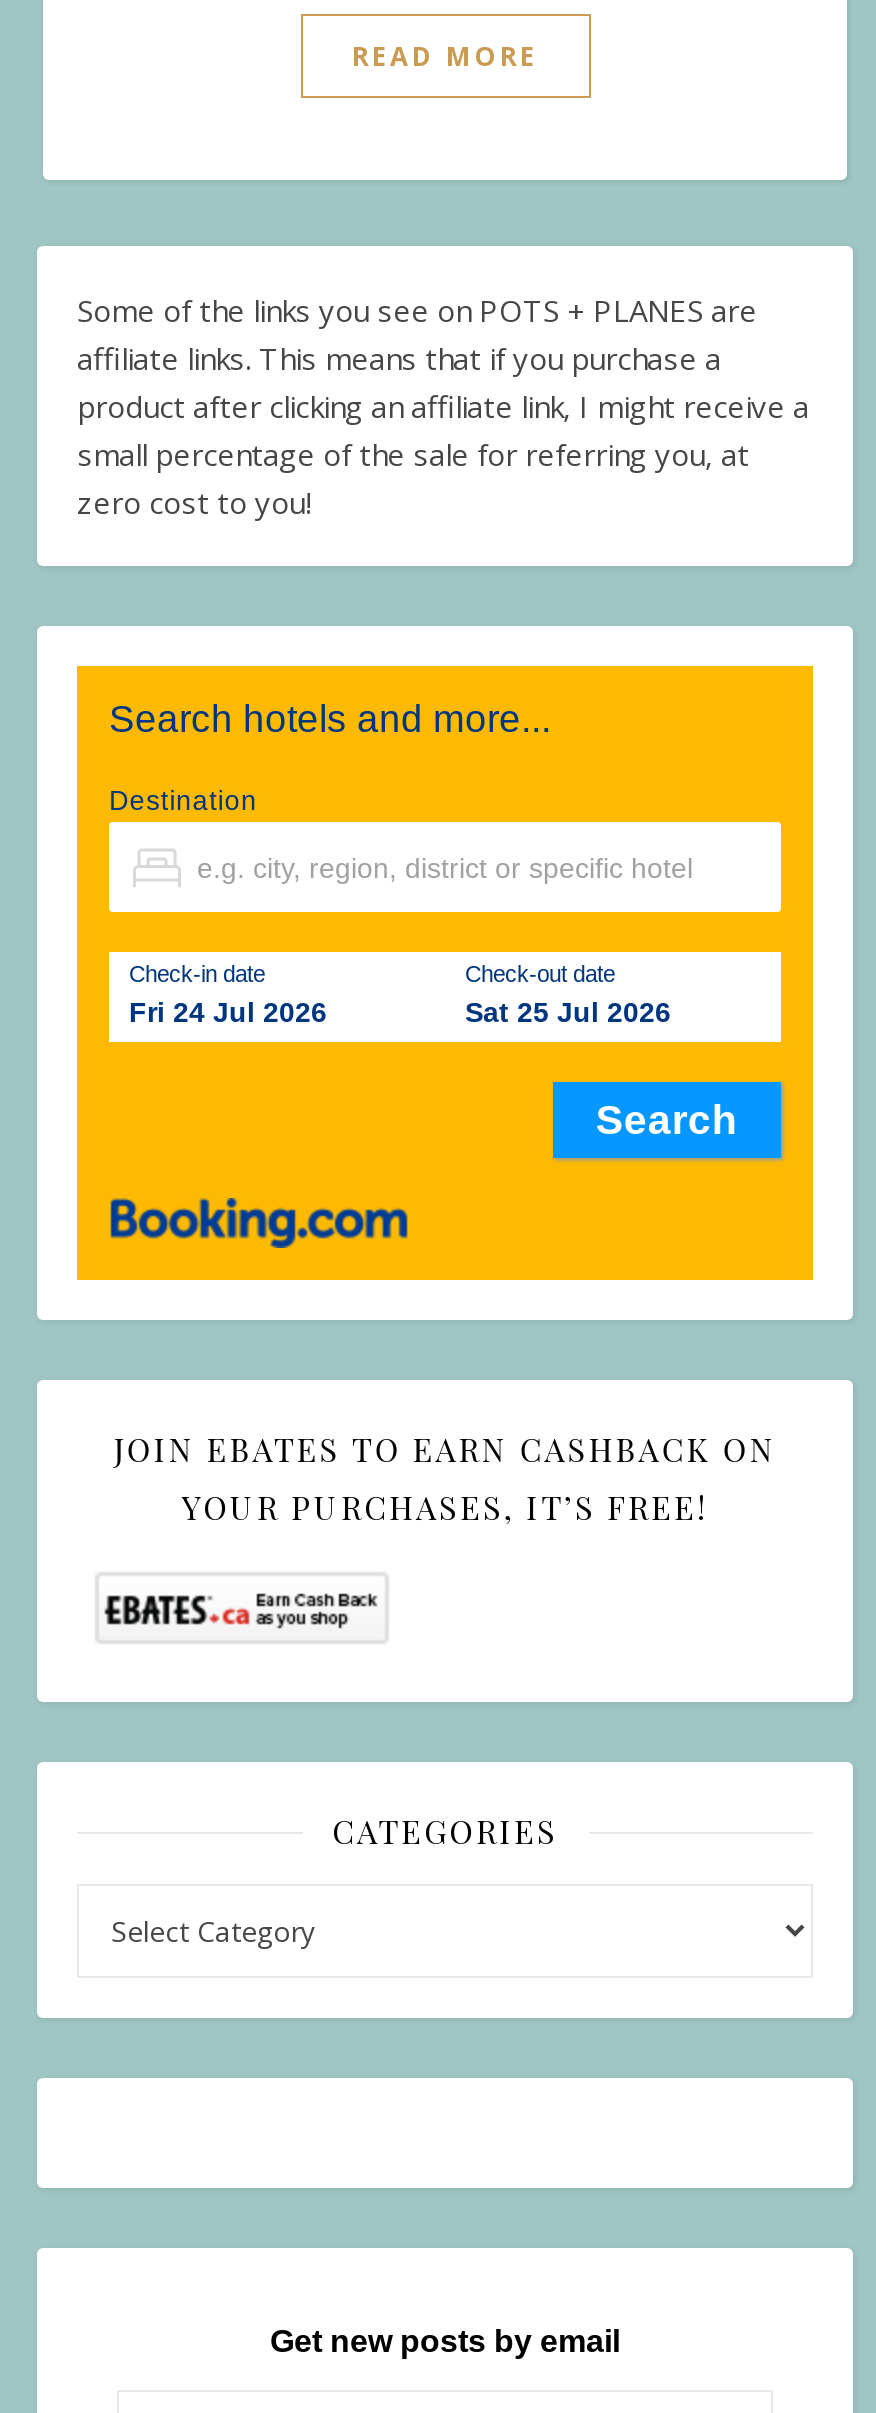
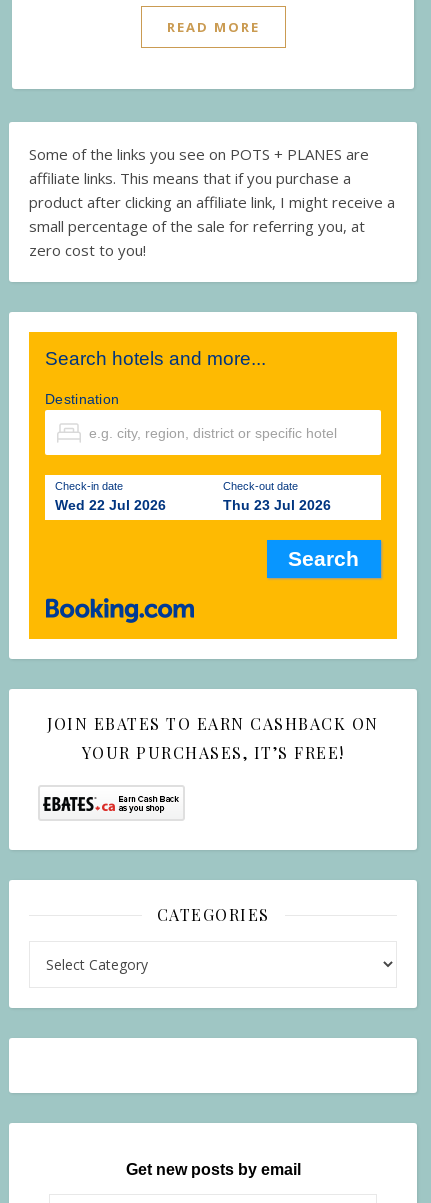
- Fri 24 Jul 2026
+ Wed 22 Jul 2026

- Sat 25 Jul 2026
+ Thu 23 Jul 2026
